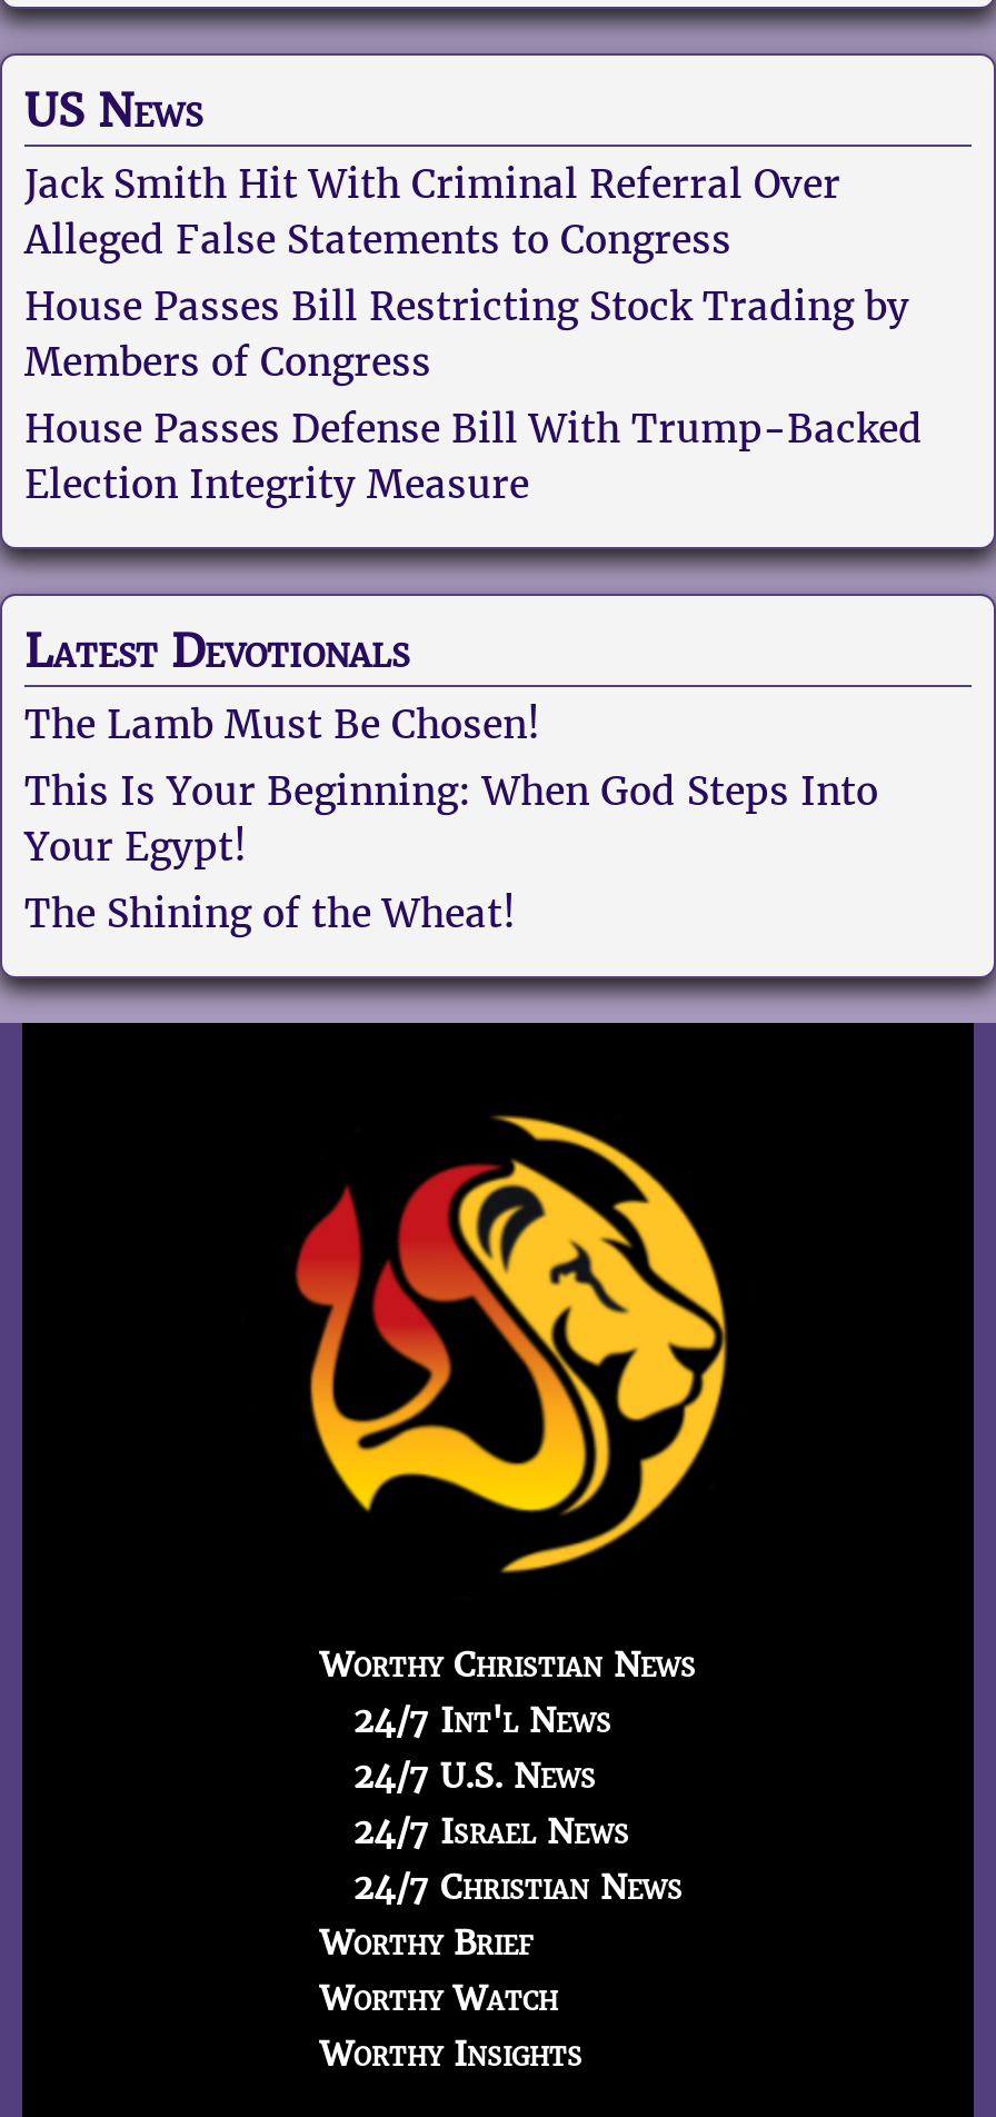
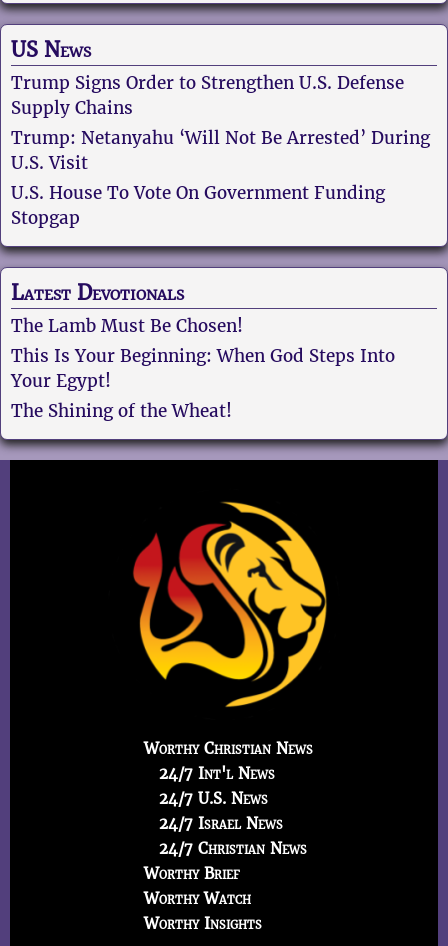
- Jack Smith Hit With Criminal Referral Over
- Alleged False Statements to Congress
- House Passes Bill Restricting Stock Trading by
- Members of Congress
- House Passes Defense Bill With Trump-Backed
- Election Integrity Measure
+ Trump Signs Order to Strengthen U.S. Defense
+ Supply Chains
+ Trump: Netanyahu ‘Will Not Be Arrested’ During
+ U.S. Visit
+ U.S. House To Vote On Government Funding
+ Stopgap
